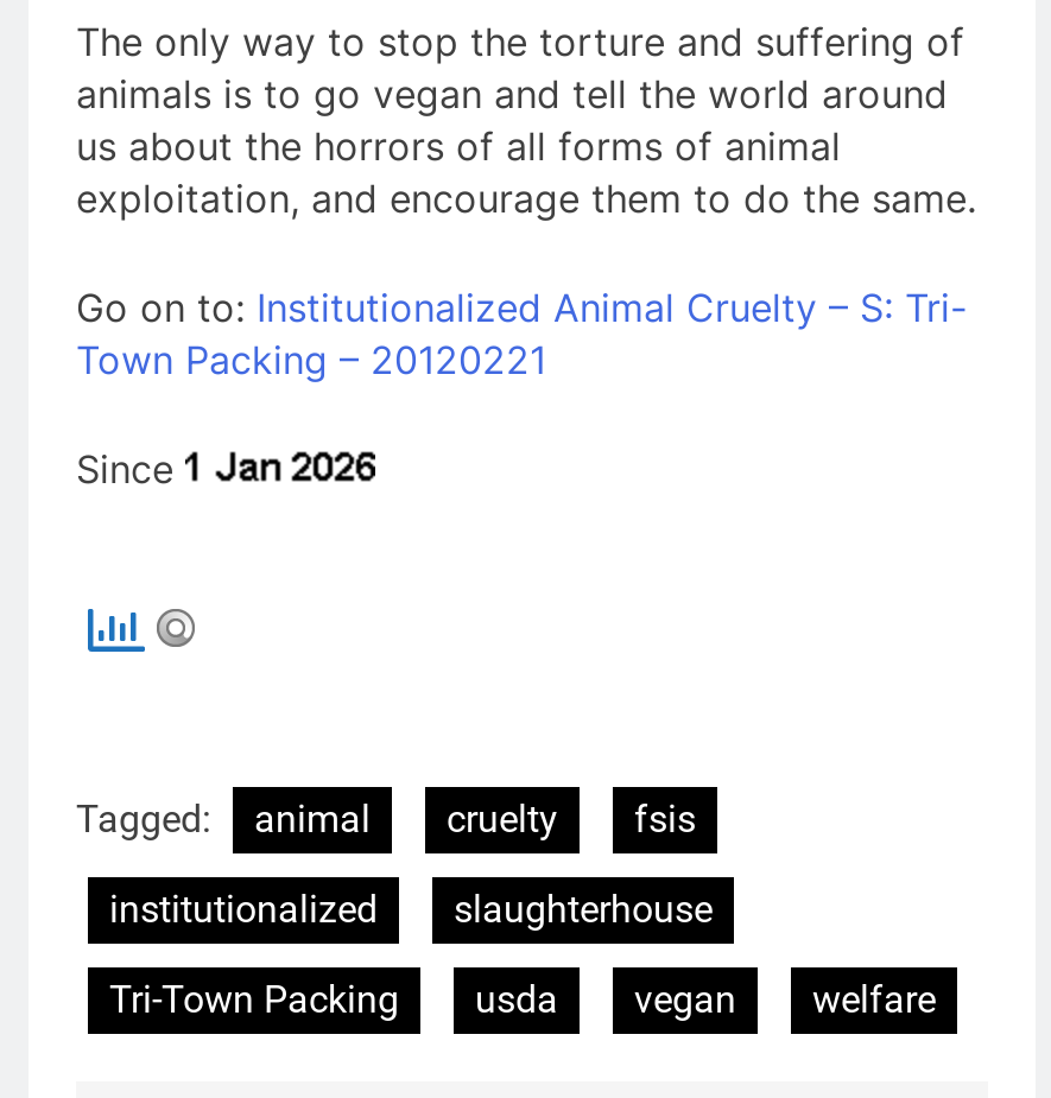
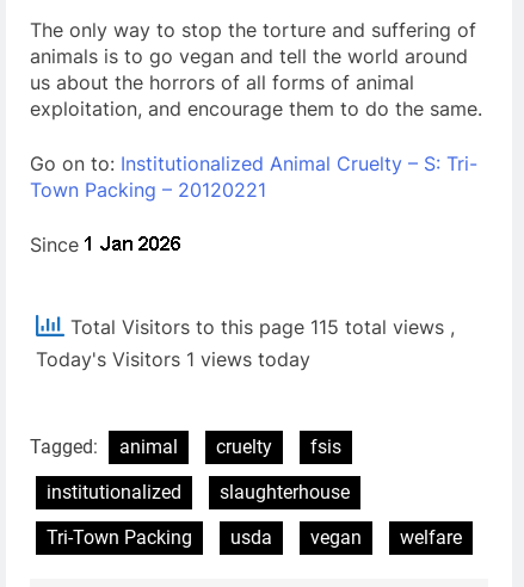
+ Total Visitors to this page 115 total views,
+ Today's Visitors 1 views today
